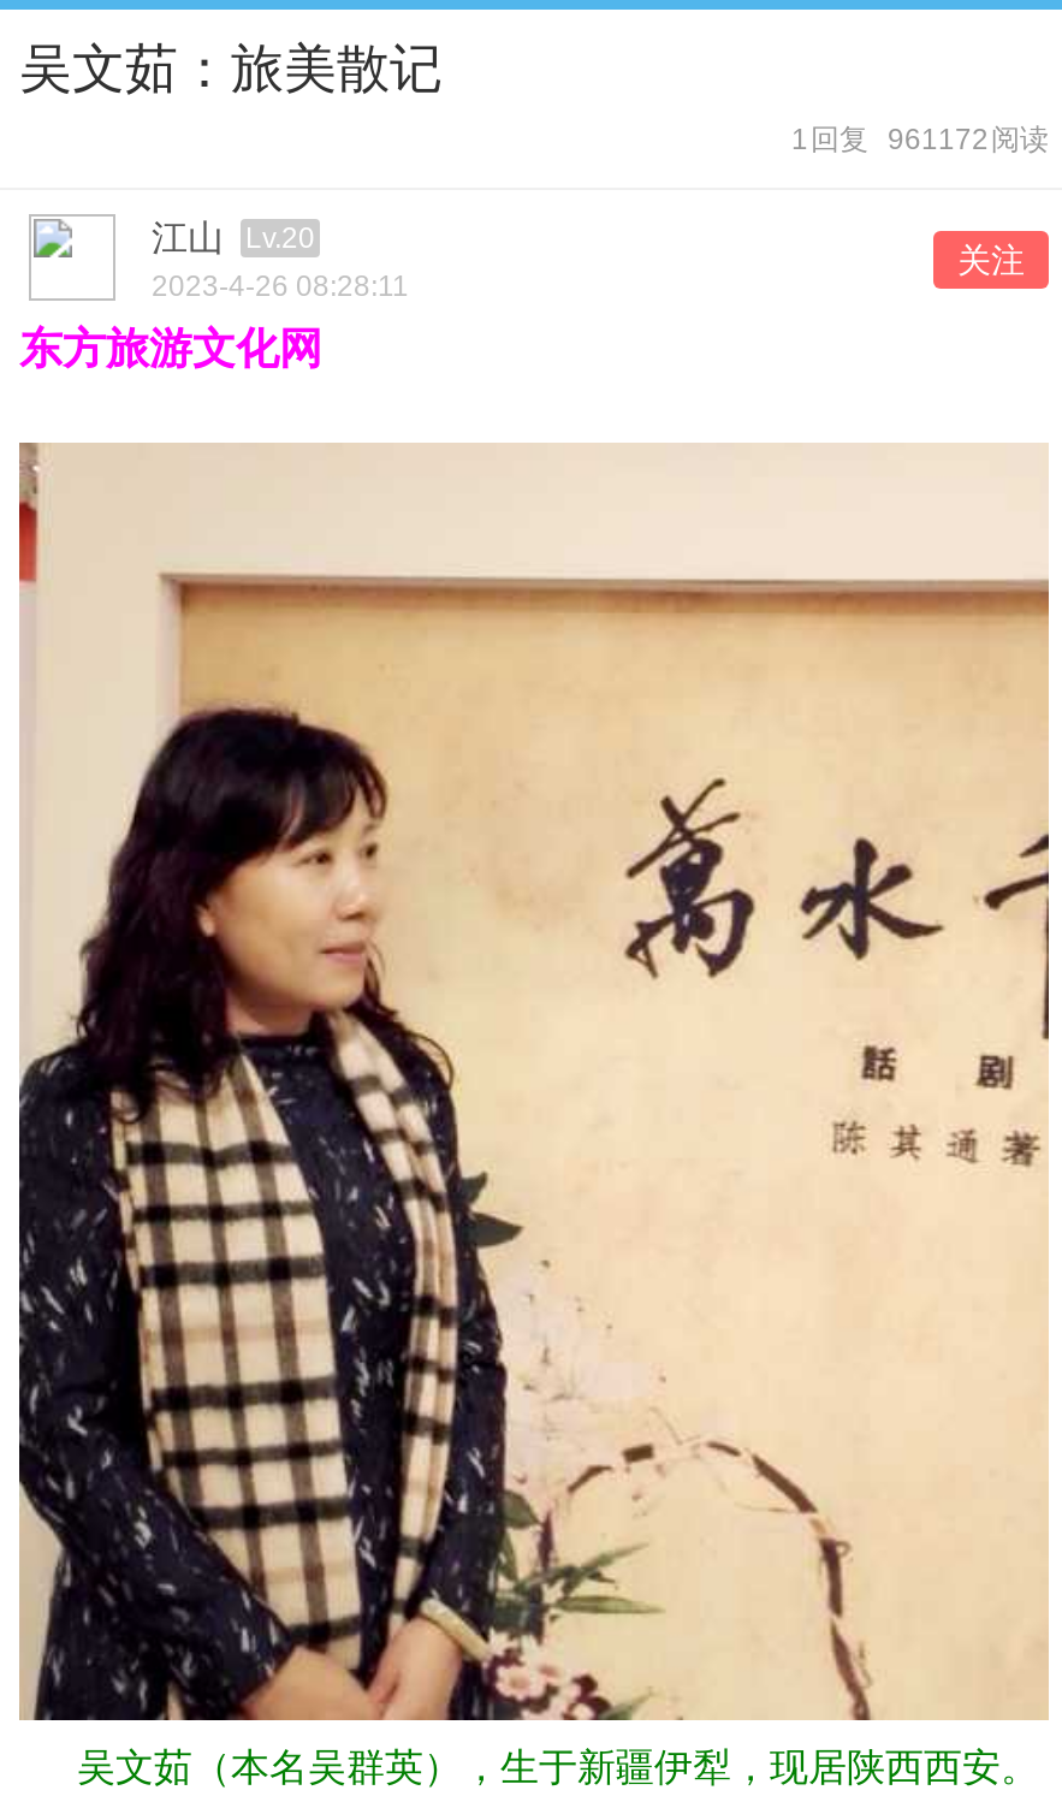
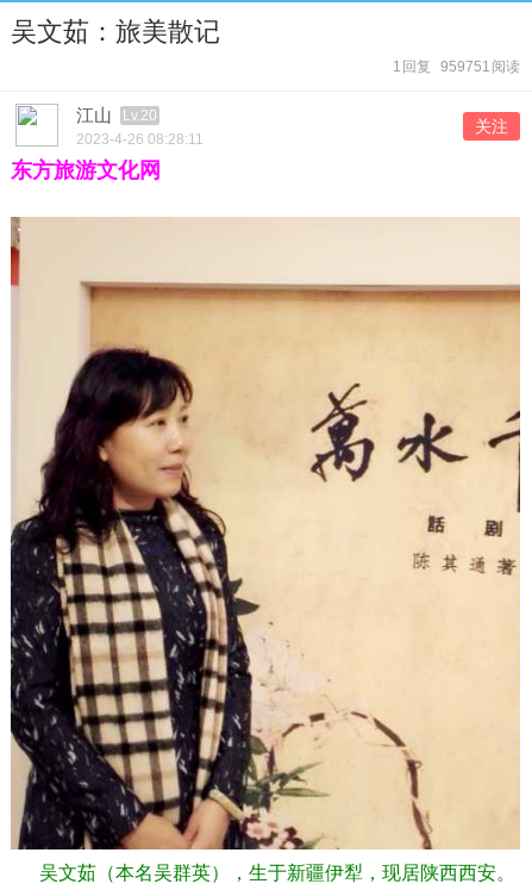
- 1回复 961172阅读
+ 1回复 959751阅读
